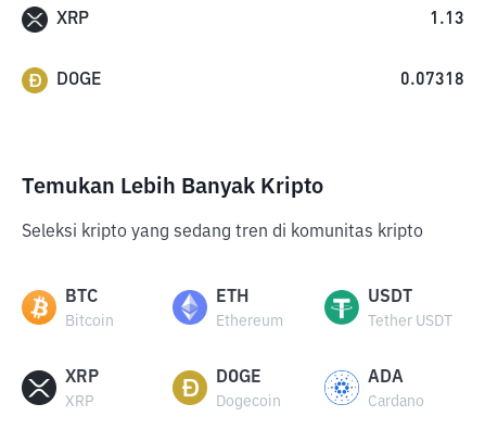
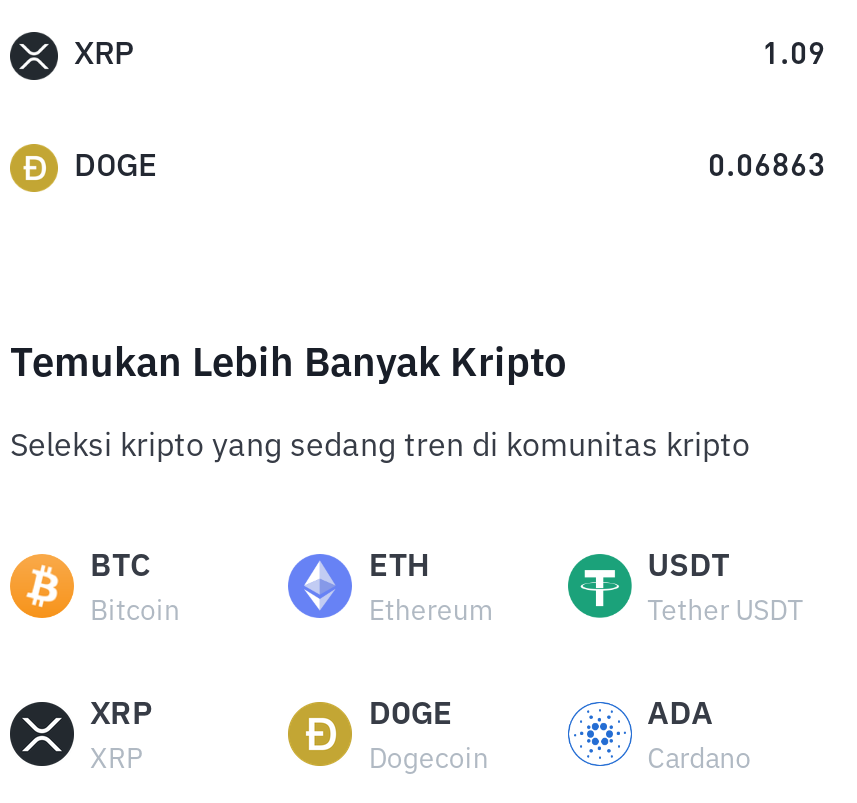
- 1.13
+ 1.09

- 0.07318
+ 0.06863
